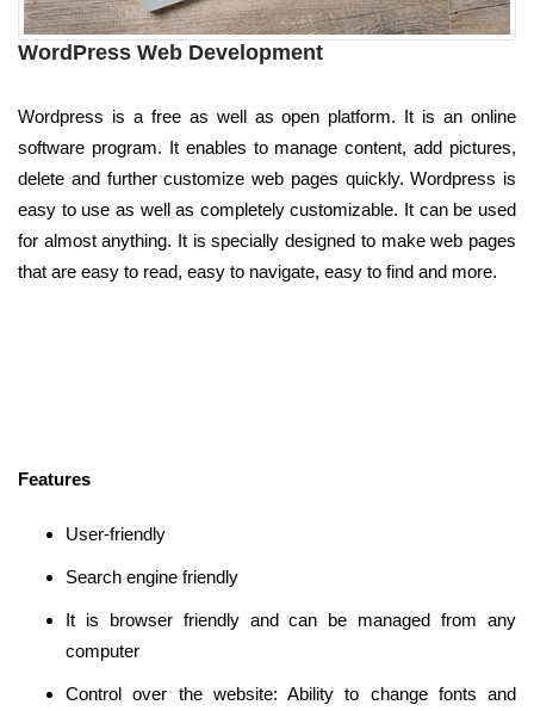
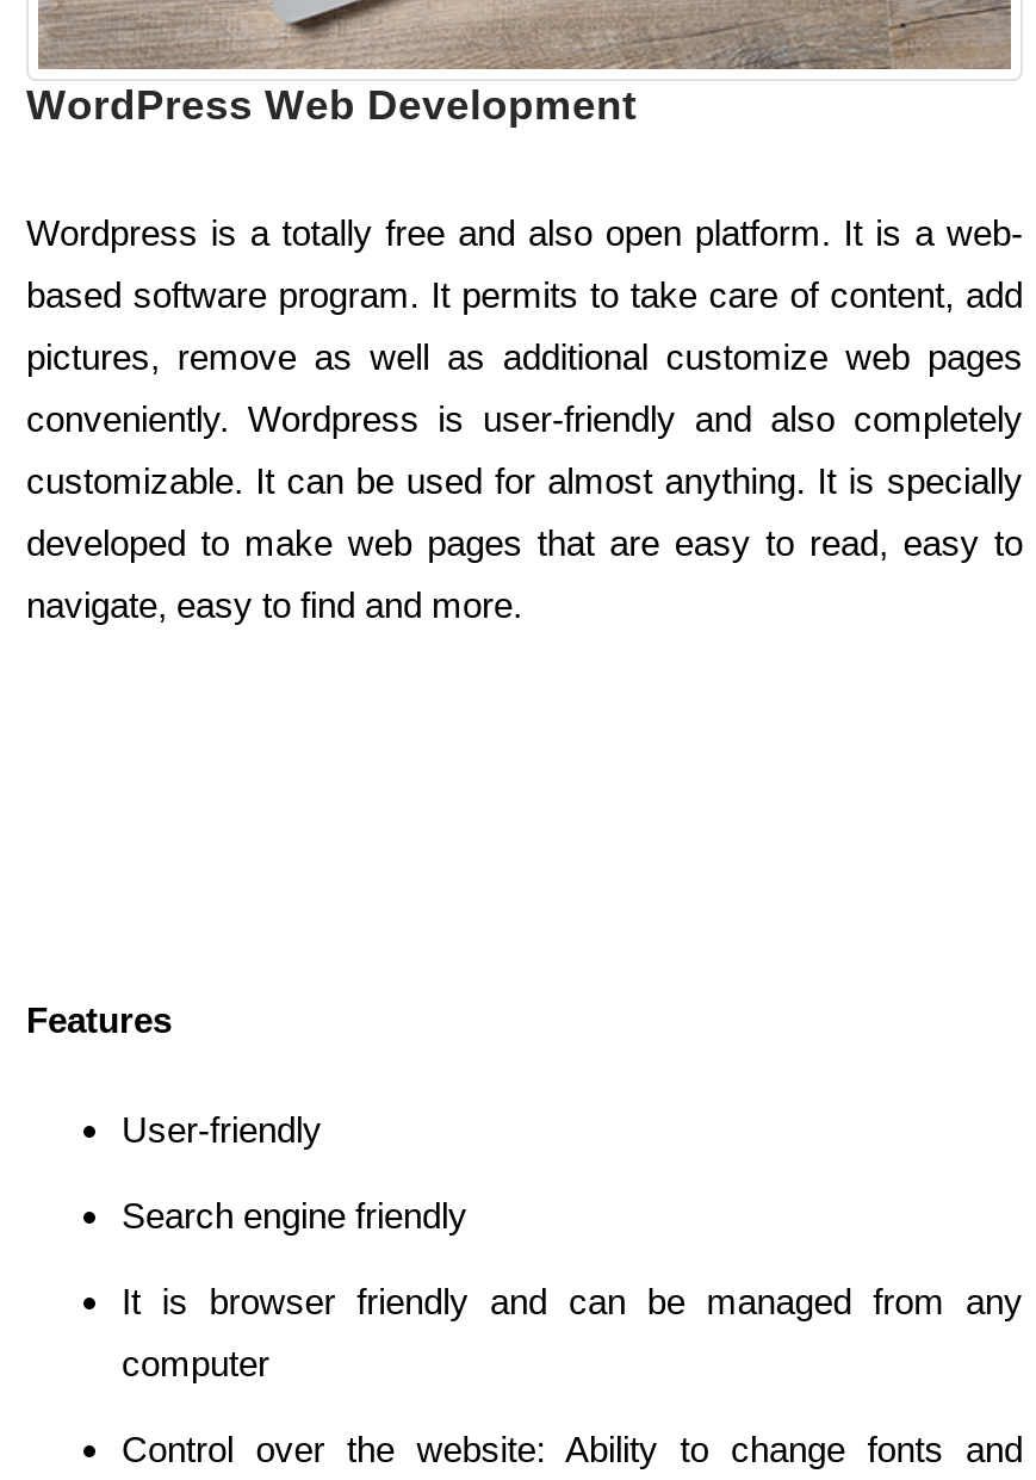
- Wordpress is a free as well as open platform. It is an online
- software program. It enables to manage content, add pictures,
- delete and further customize web pages quickly. Wordpress is
- easy to use as well as completely customizable. It can be used
- for almost anything. It is specially designed to make web pages
- that are easy to read, easy to navigate, easy to find and more.
+ Wordpress is a totally free and also open platform. It is a web-
+ based software program. It permits to take care of content, add
+ pictures, remove as well as additional customize web pages
+ conveniently. Wordpress is user-friendly and also completely
+ customizable. It can be used for almost anything. It is specially
+ developed to make web pages that are easy to read, easy to
+ navigate, easy to find and more.
